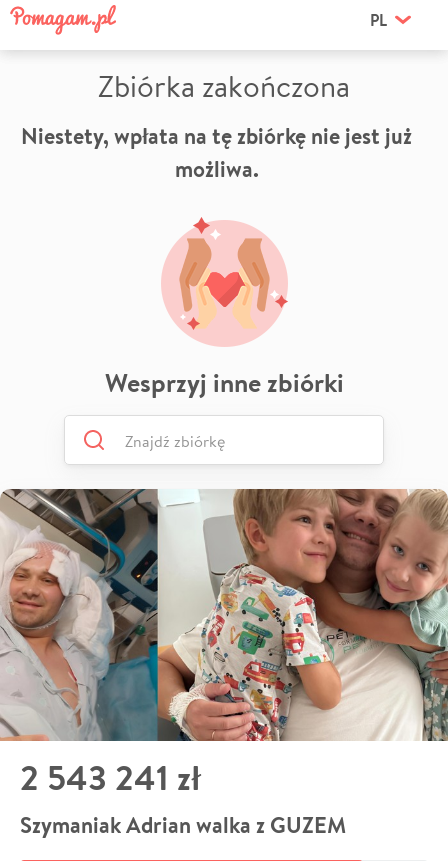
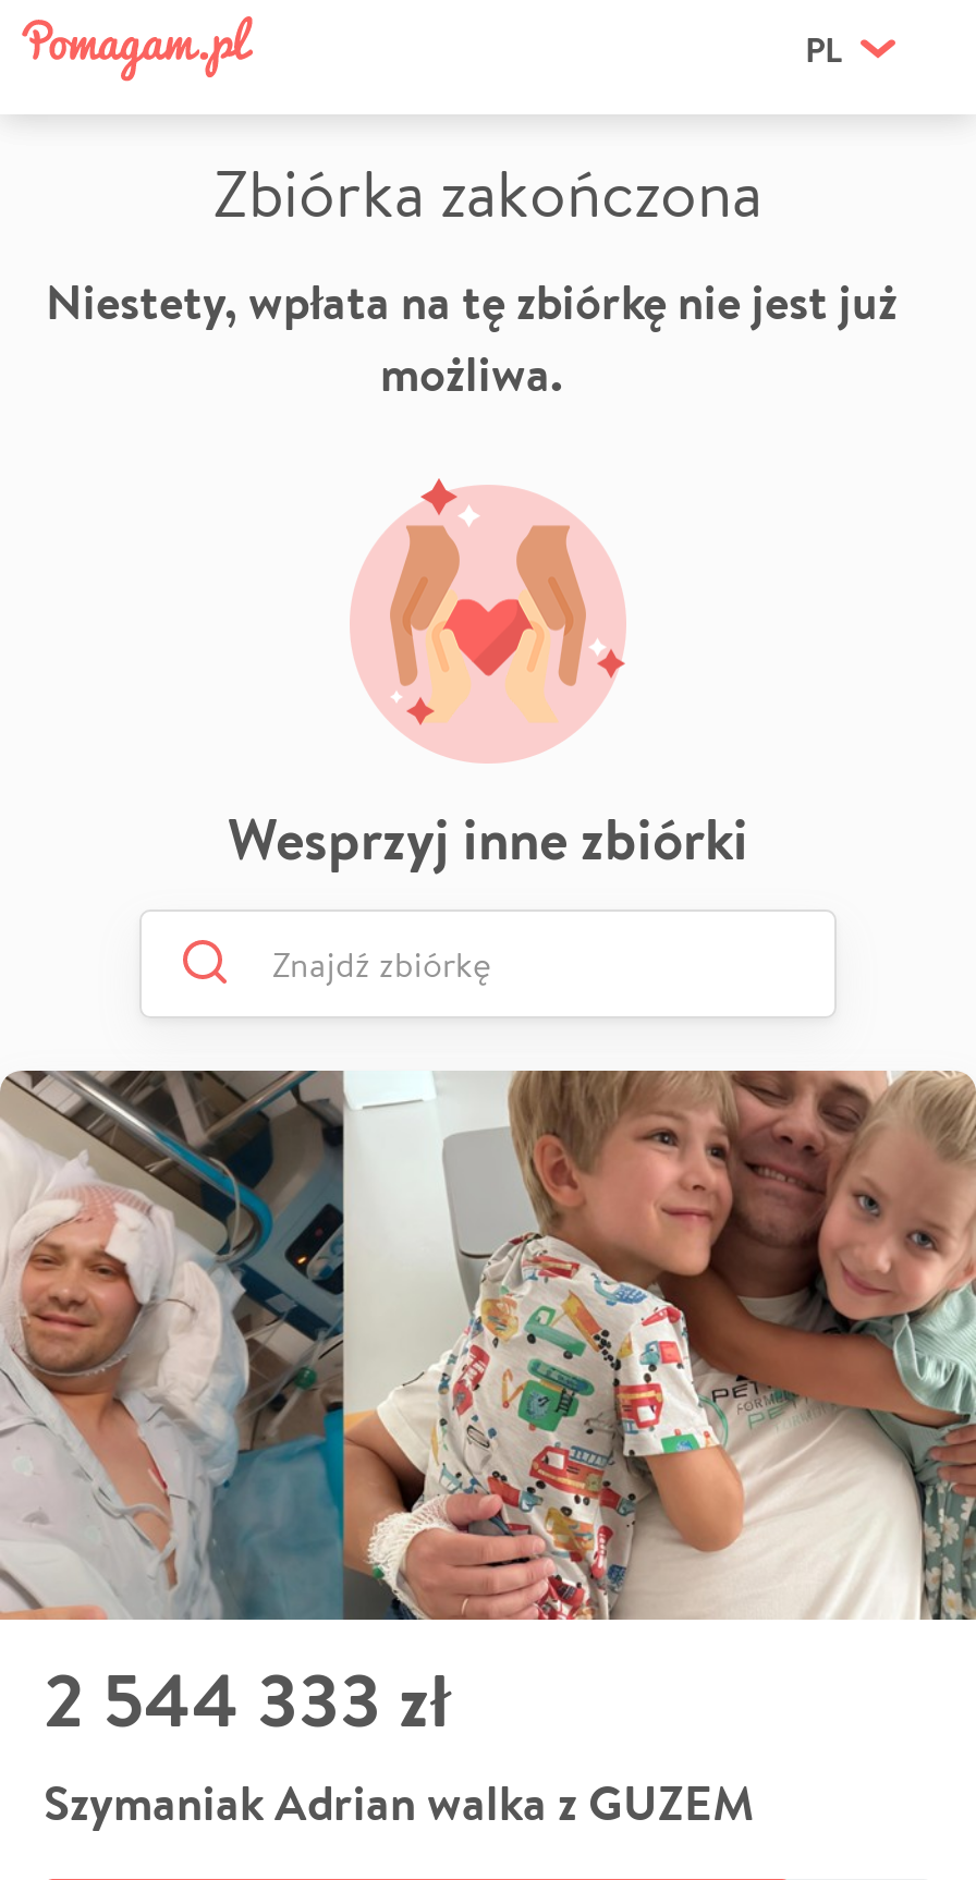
- 2 543 241 zł
+ 2 544 333 zł
